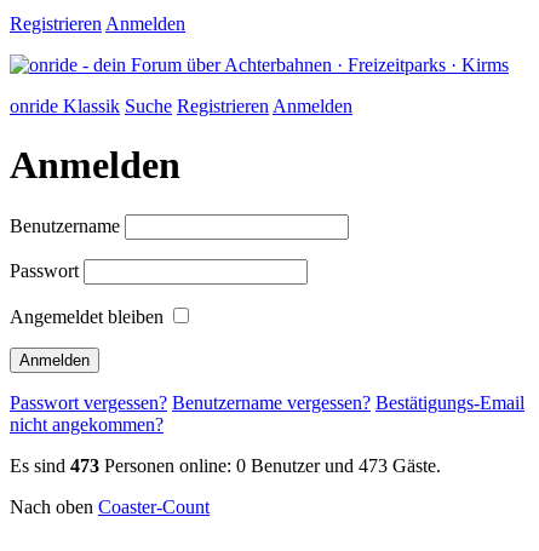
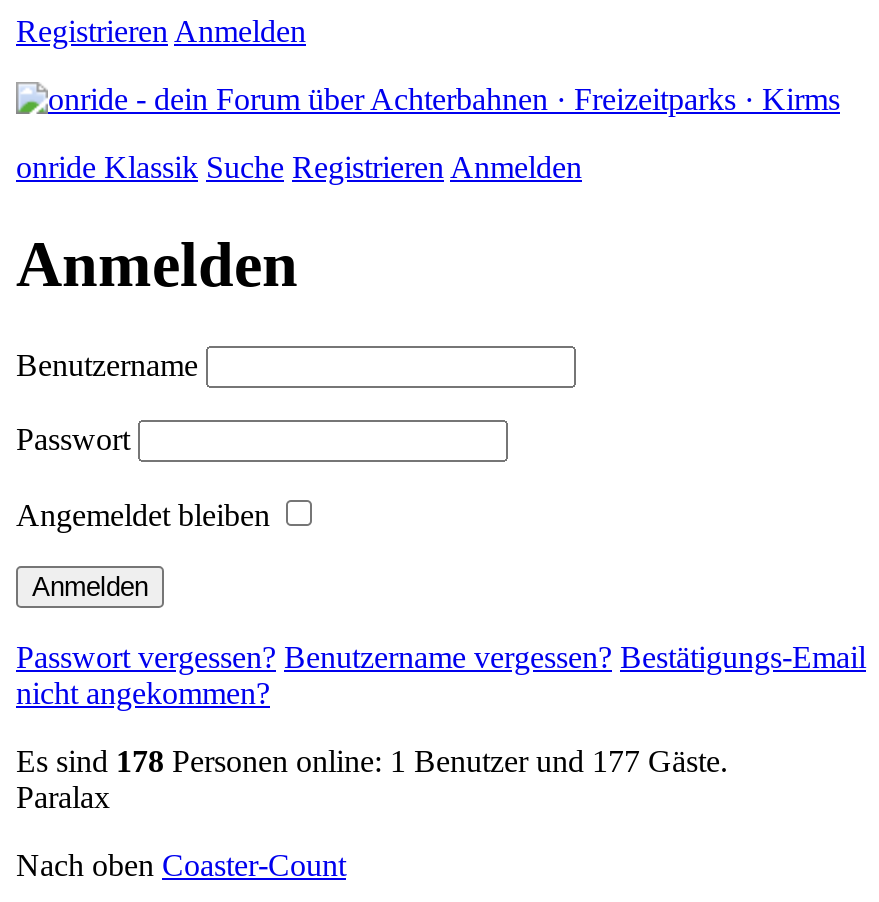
- Es sind 473 Personen online: 0 Benutzer und 473 Gäste.
+ Es sind 178 Personen online: 1 Benutzer und 177 Gäste.
+ Paralax
